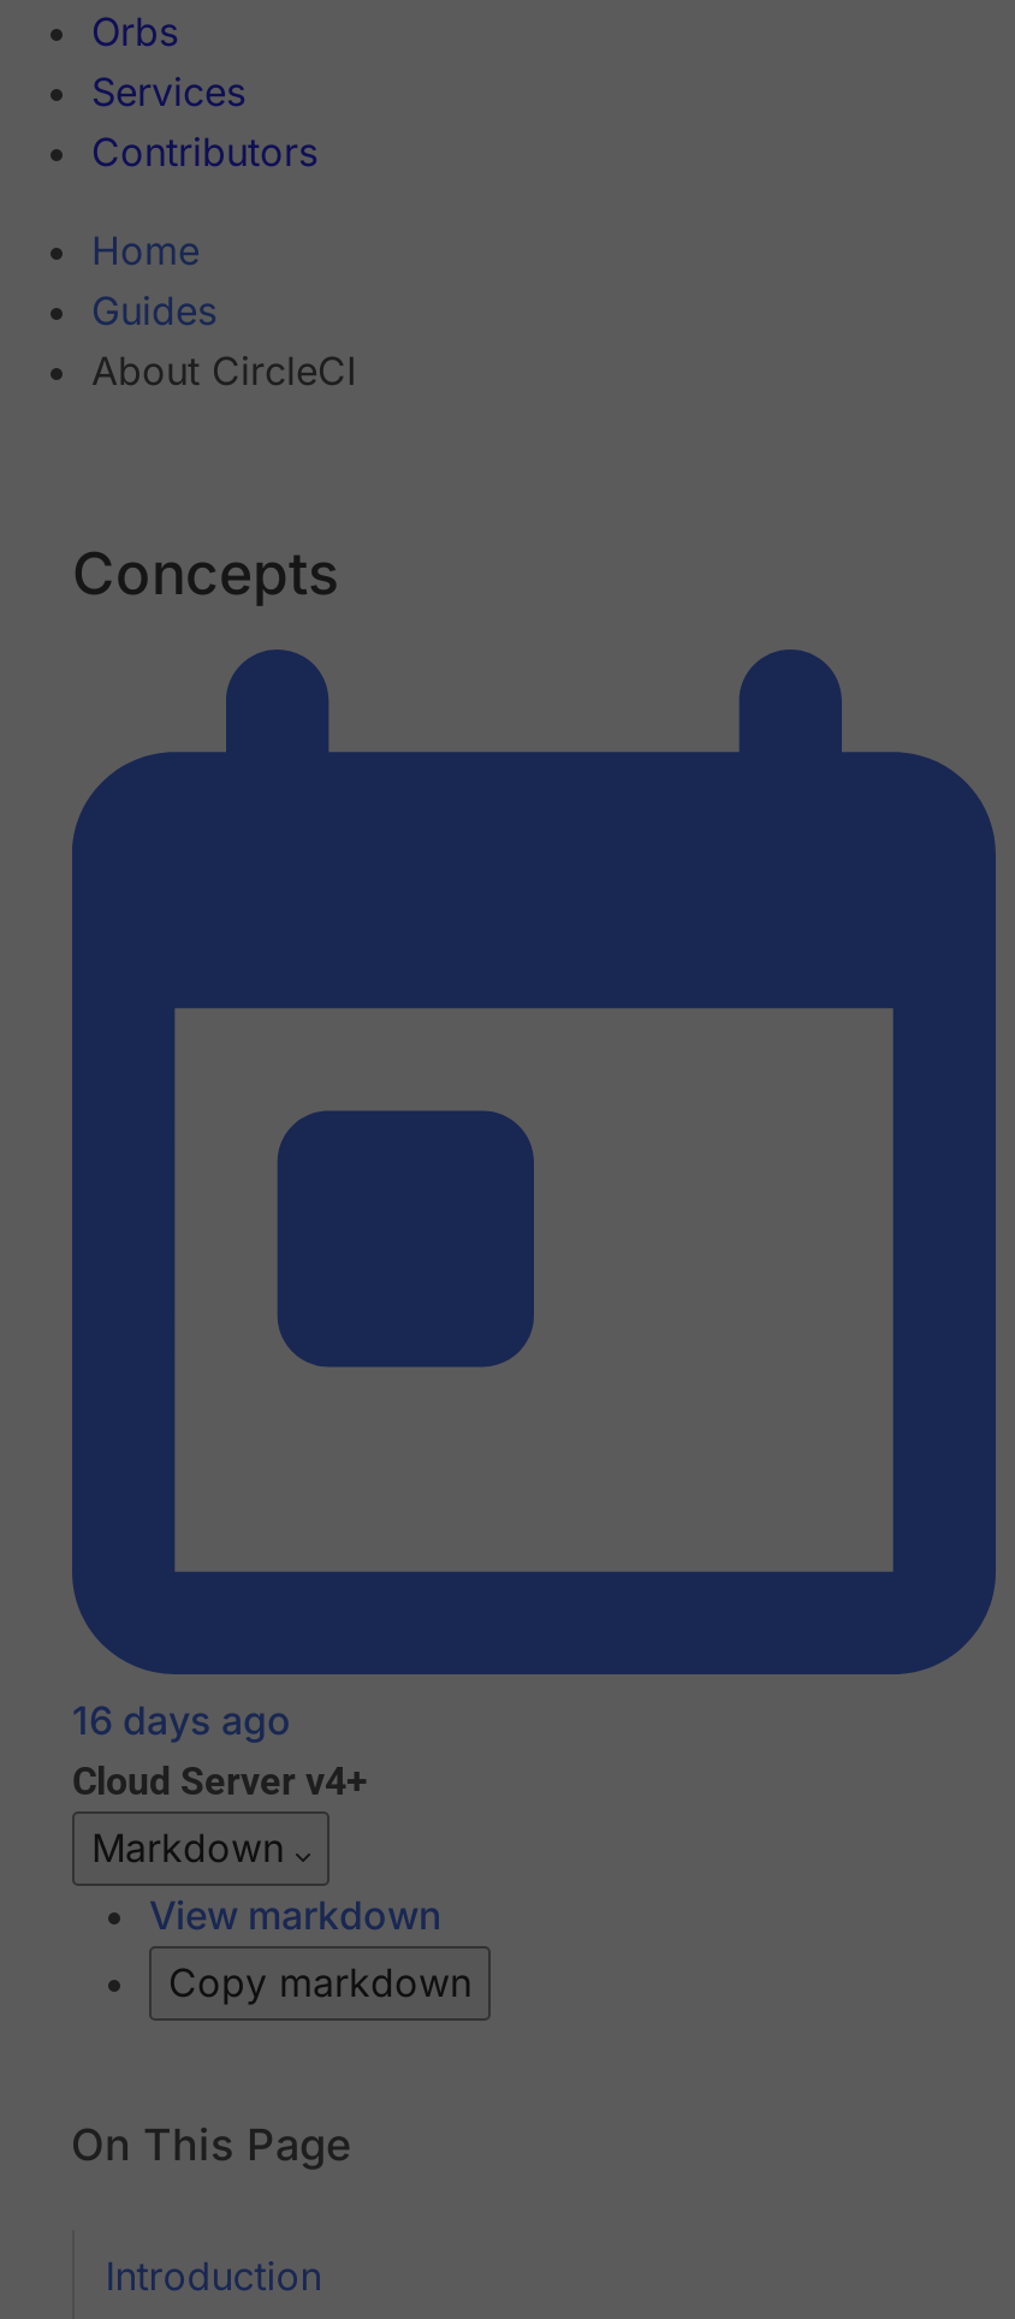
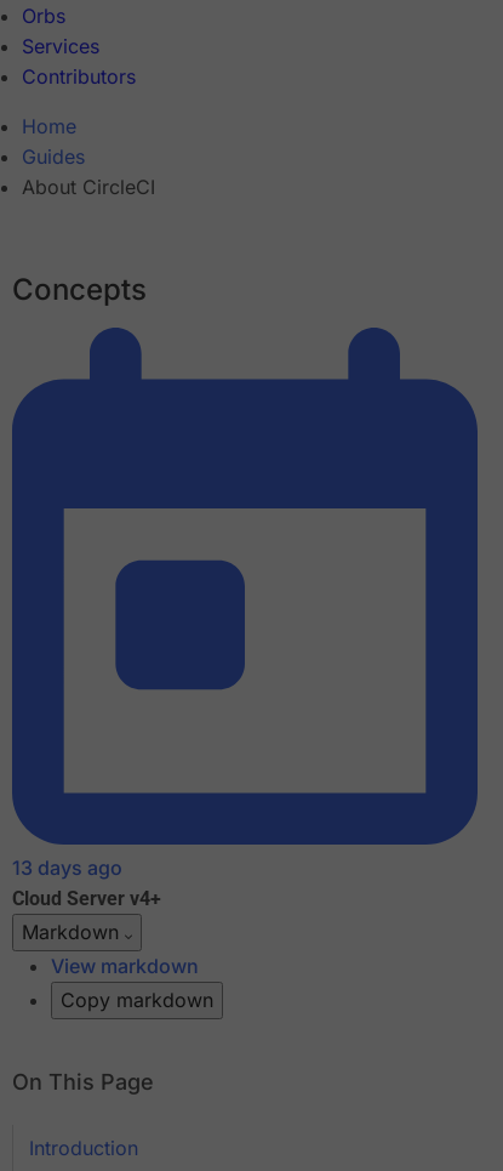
- 16 days ago
+ 13 days ago
